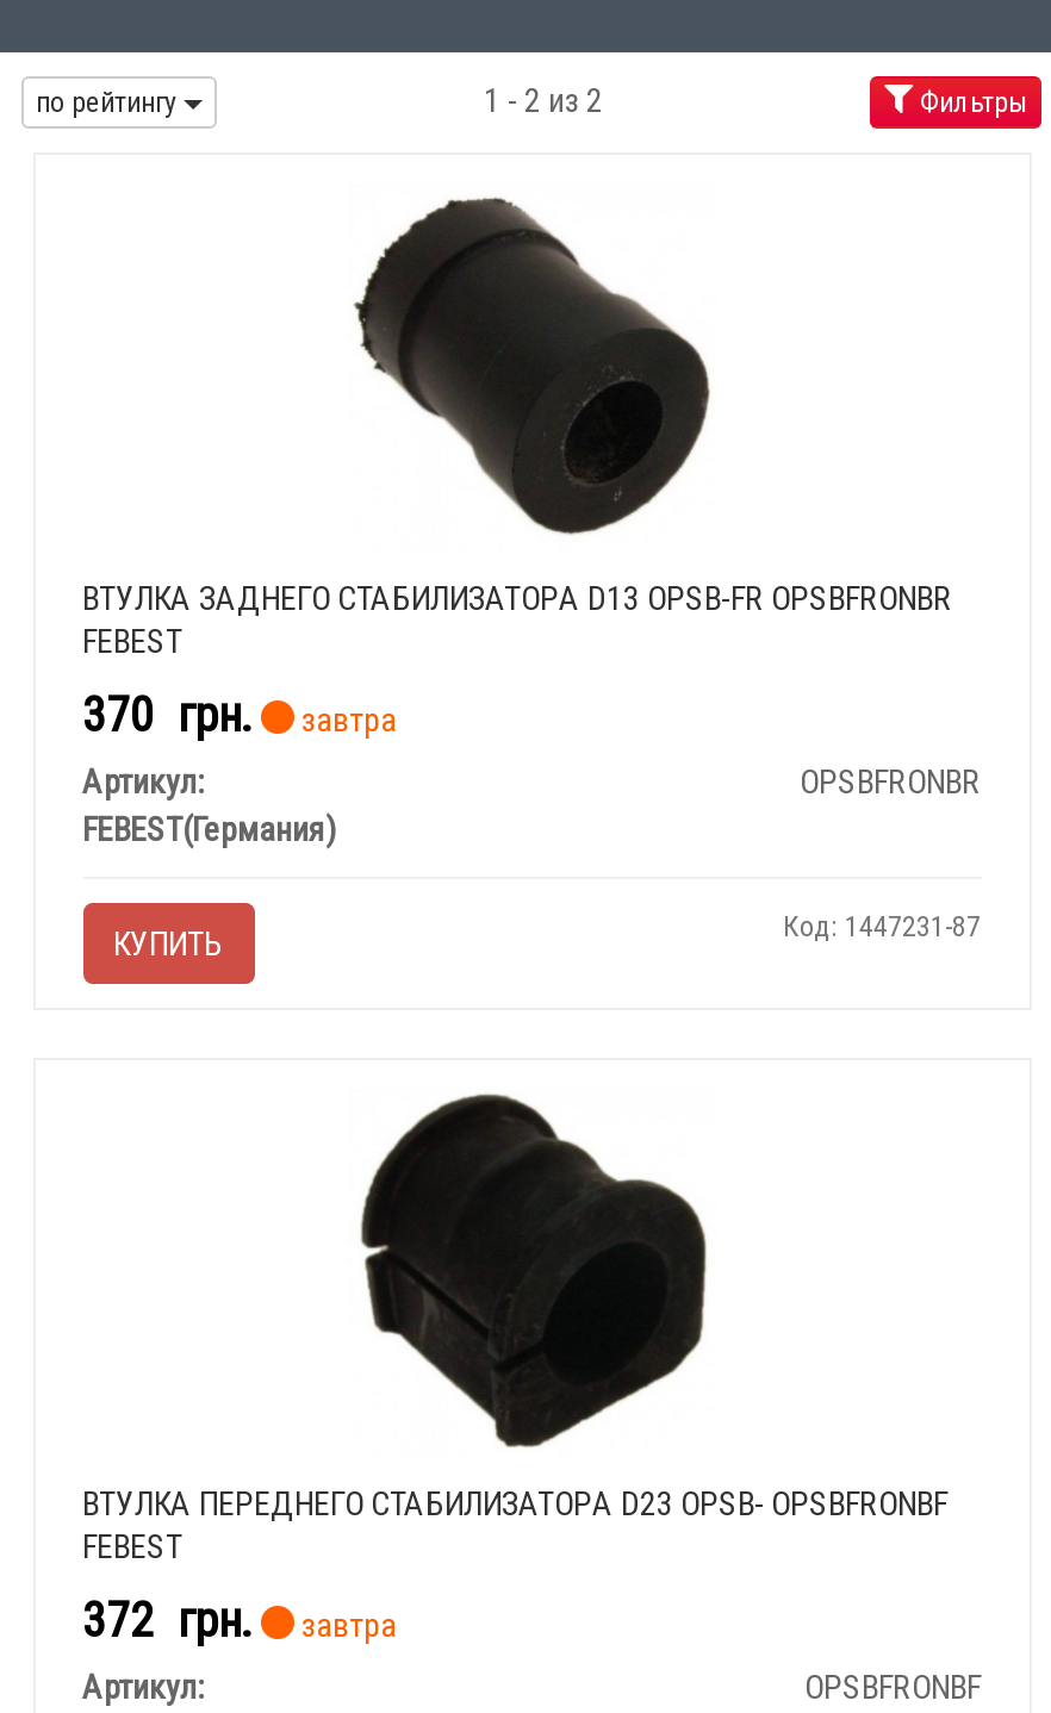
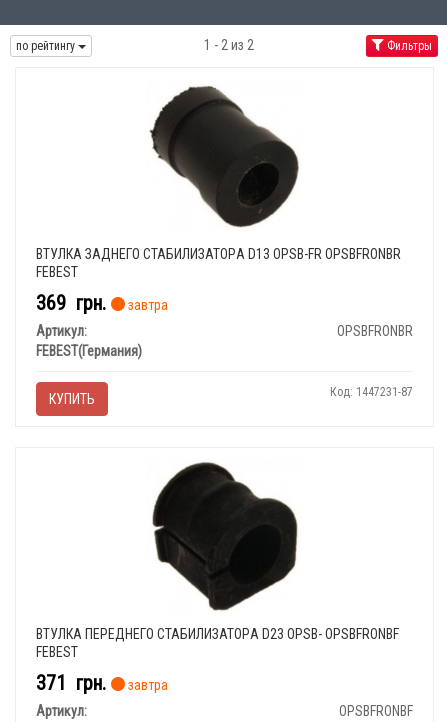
- 370 грн. завтра
+ 369 грн. завтра

- 372 грн. завтра
+ 371 грн. завтра
